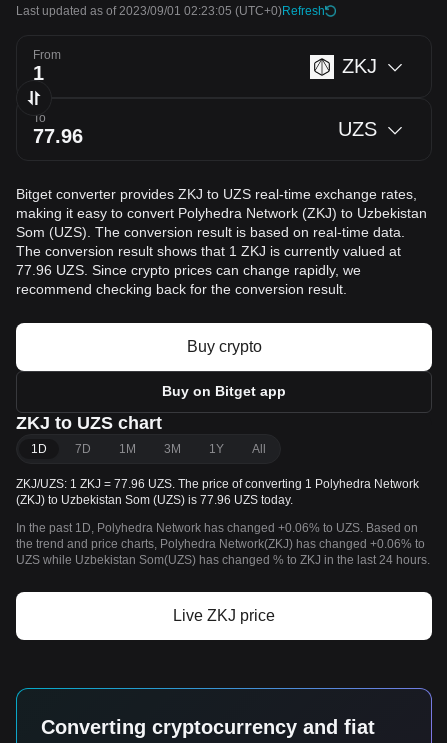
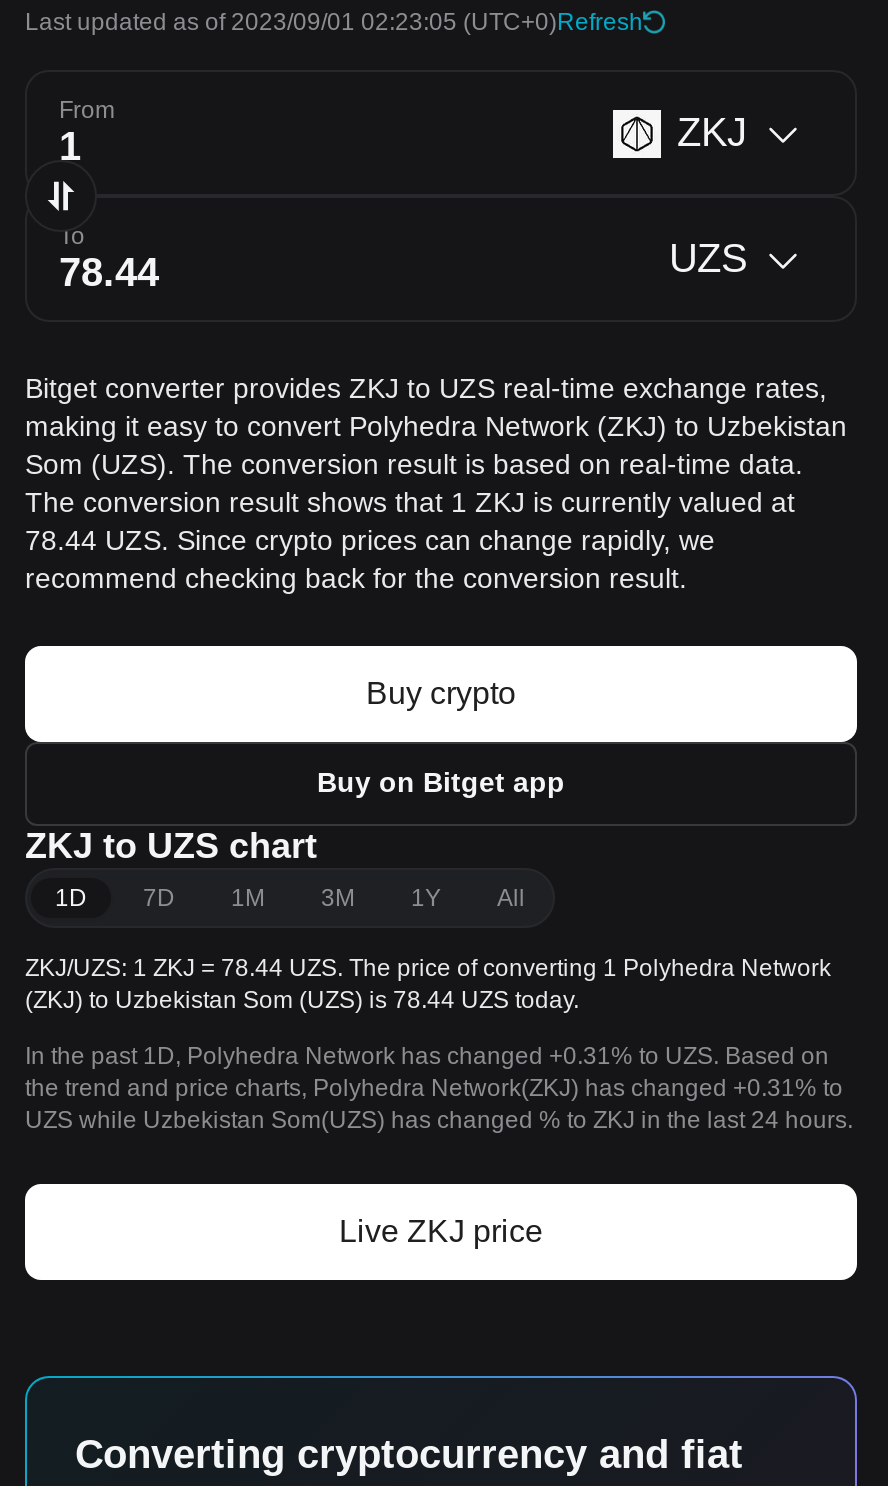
- 77.96 UZS. Since crypto prices can change rapidly, we
+ 78.44 UZS. Since crypto prices can change rapidly, we

- ZKJ/UZS: 1 ZKJ = 77.96 UZS. The price of converting 1 Polyhedra Network
+ ZKJ/UZS: 1 ZKJ = 78.44 UZS. The price of converting 1 Polyhedra Network

- (ZKJ) to Uzbekistan Som (UZS) is 77.96 UZS today.
+ (ZKJ) to Uzbekistan Som (UZS) is 78.44 UZS today.

- In the past 1D, Polyhedra Network has changed +0.06% to UZS. Based on
+ In the past 1D, Polyhedra Network has changed +0.31% to UZS. Based on

- the trend and price charts, Polyhedra Network(ZKJ) has changed +0.06% to
+ the trend and price charts, Polyhedra Network(ZKJ) has changed +0.31% to
